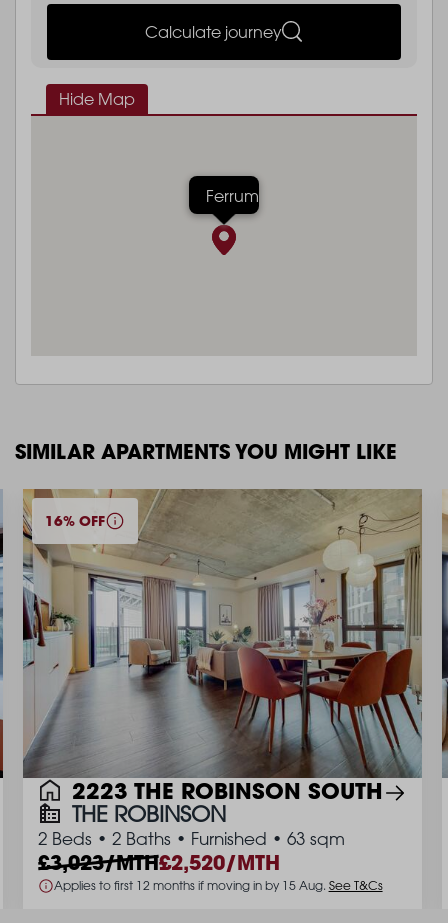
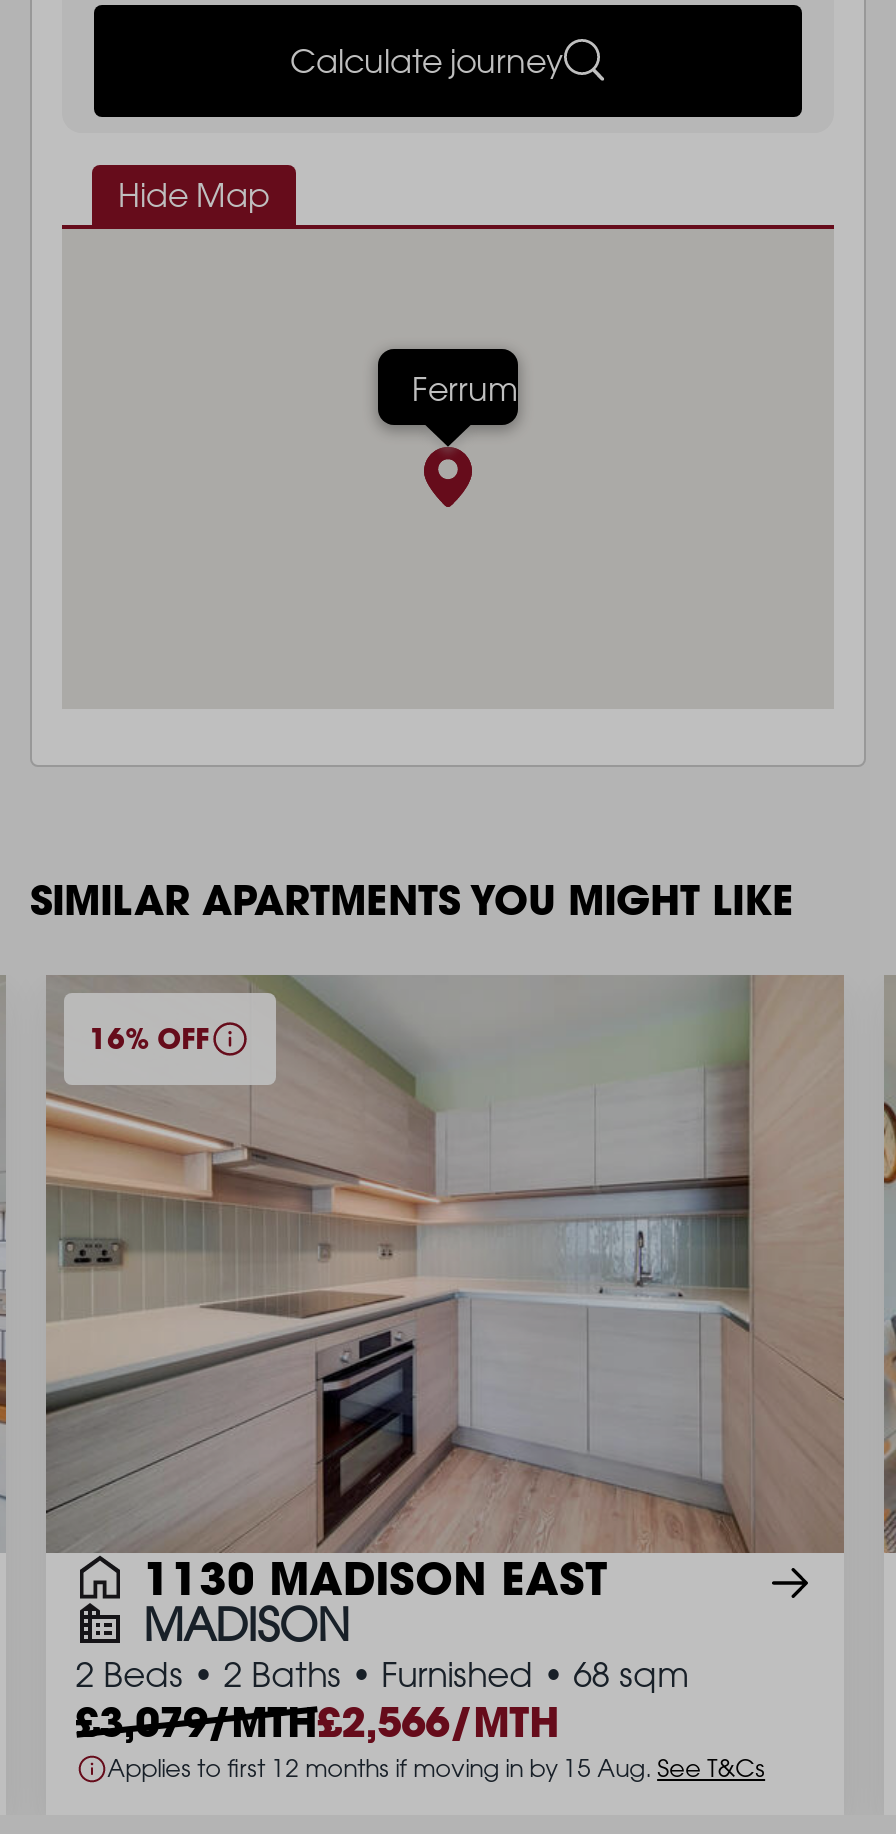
- [image]
- 2223 THE ROBINSON SOUTH
- THE ROBINSON
- 2 Beds • 2 Baths • Furnished • 63 sqm
- 3,023/MTH 2,520/MTH
+ [image]
+ 1130 MADISON EAST
+ MADISON
+ 2 Beds • 2 Baths • Furnished • 68 sqm
+ 3,079/MTH 2,566/MTH
